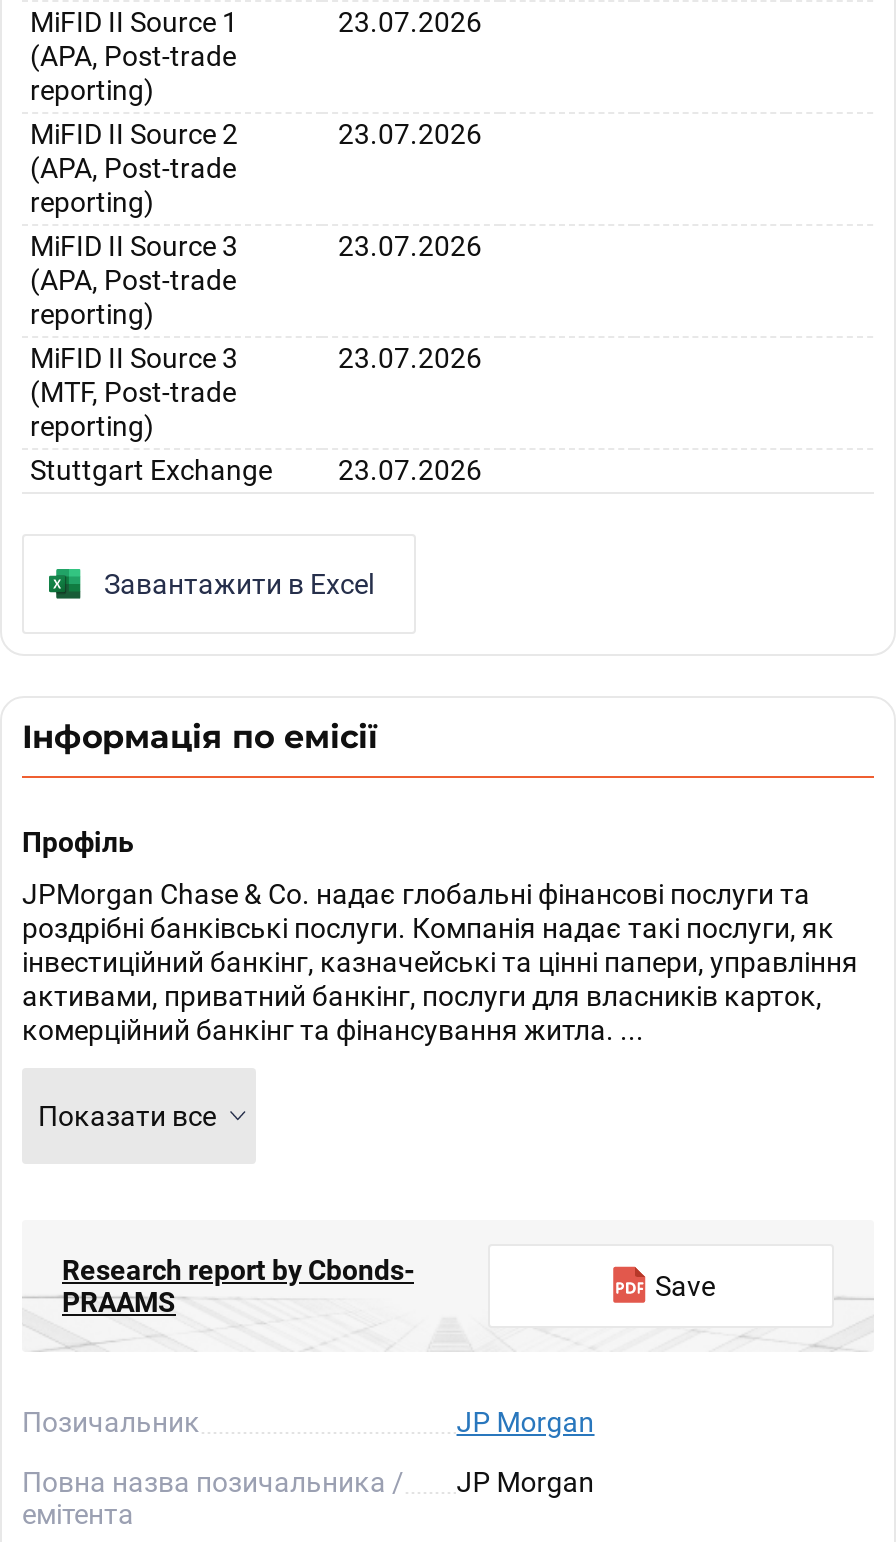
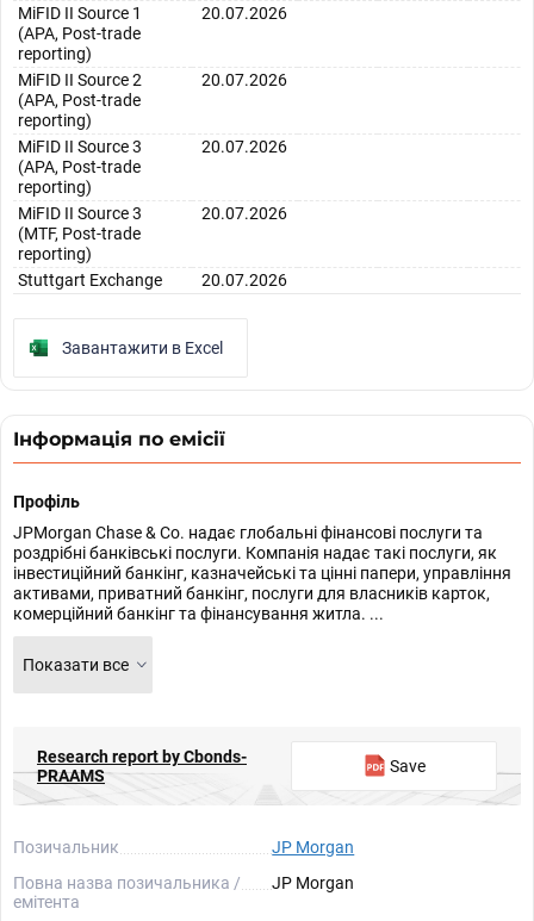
- 23.07.2026
+ 20.07.2026

- 23.07.2026
+ 20.07.2026

- 23.07.2026
+ 20.07.2026

- 23.07.2026
+ 20.07.2026

- 23.07.2026
+ 20.07.2026
